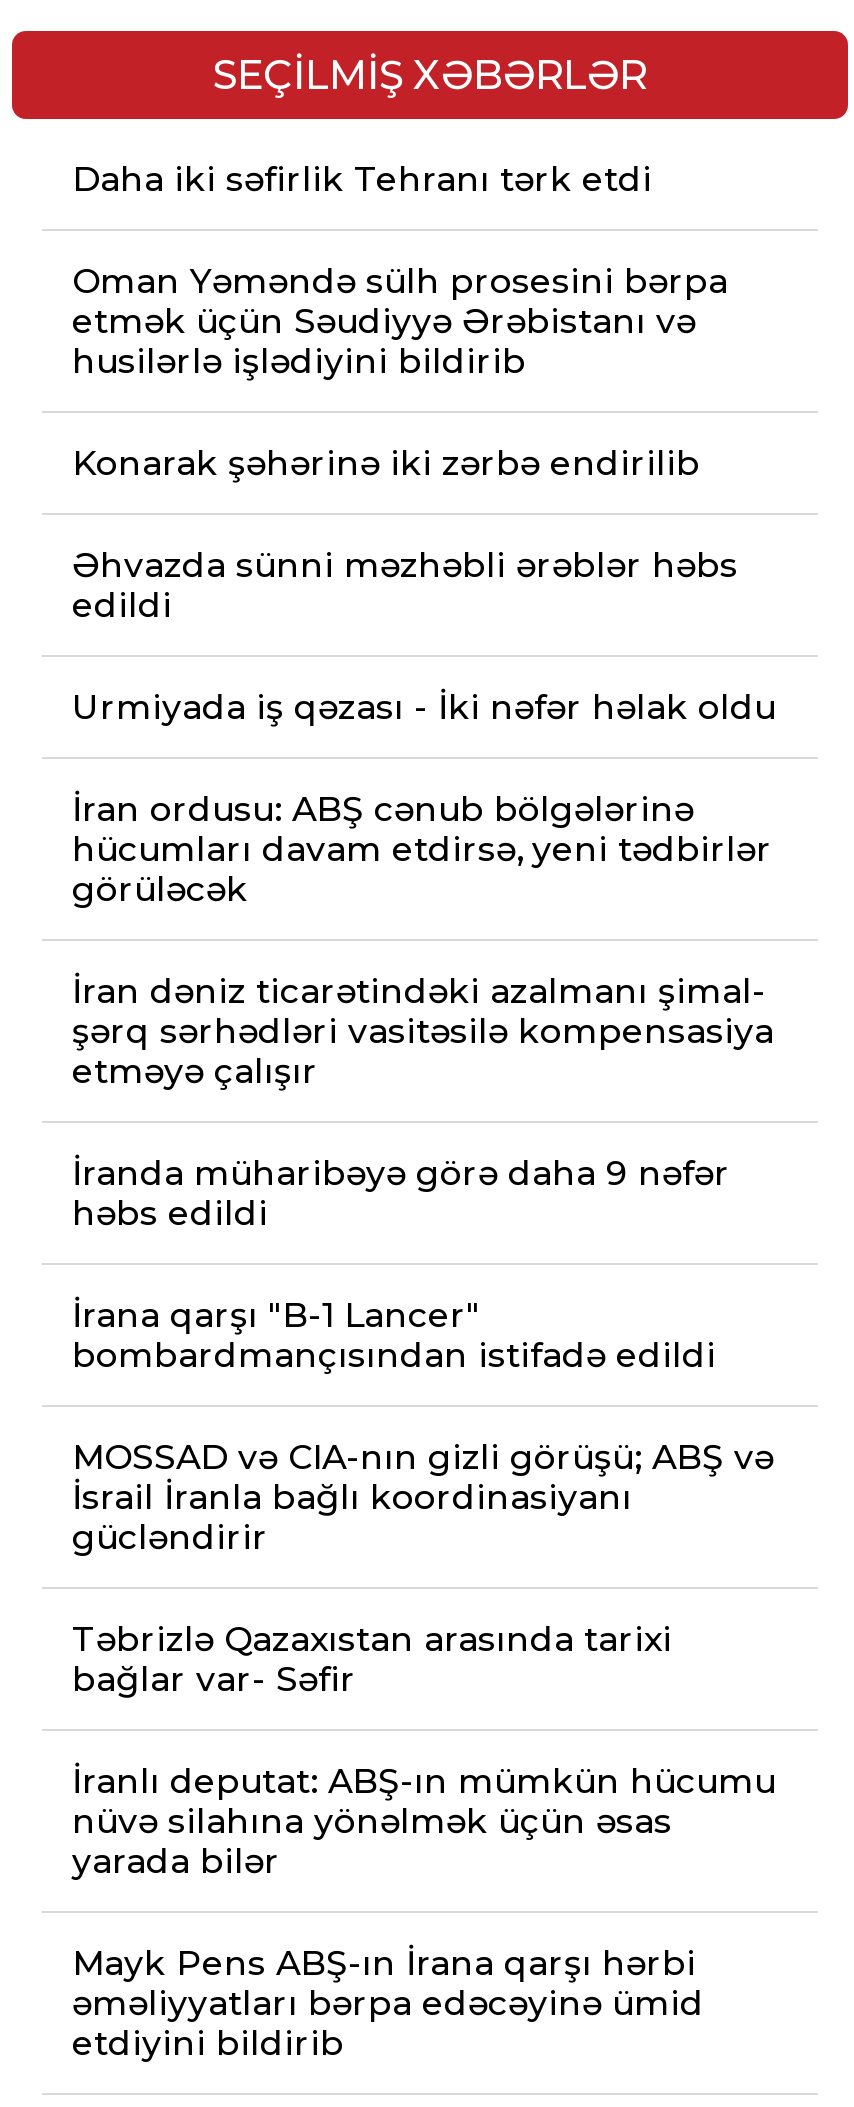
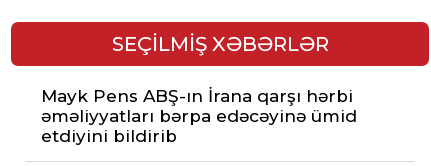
- Daha iki səfirlik Tehranı tərk etdi
- Oman Yəməndə sülh prosesini bərpa
- etmək üçün Səudiyyə Ərəbistanı və
- husilərlə işlədiyini bildirib
- Konarak şəhərinə iki zərbə endirilib
- Əhvazda sünni məzhəbli ərəblər həbs
- edildi
- Urmiyada iş qəzası - İki nəfər həlak oldu
- İran ordusu: ABŞ cənub bölgələrinə
- hücumları davam etdirsə, yeni tədbirlər
- görüləcək
- İran dəniz ticarətindəki azalmanı şimal-
- şərq sərhədləri vasitəsilə kompensasiya
- etməyə çalışır
- İranda müharibəyə görə daha 9 nəfər
- həbs edildi
- İrana qarşı "B-1 Lancer"
- bombardmançısından istifadə edildi
- MOSSAD və CIA-nın gizli görüşü; ABŞ və
- İsrail İranla bağlı koordinasiyanı
- gücləndirir
- Təbrizlə Qazaxıstan arasında tarixi
- bağlar var- Səfir
- İranlı deputat: ABŞ-ın mümkün hücumu
- nüvə silahına yönəlmək üçün əsas
- yarada bilər
